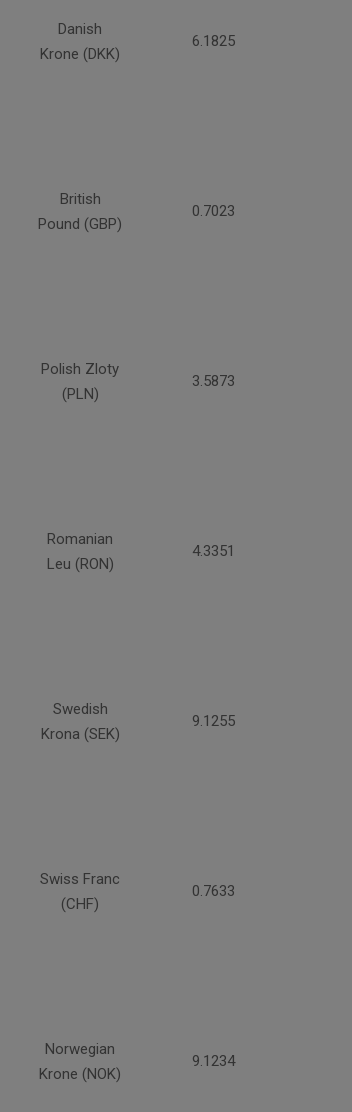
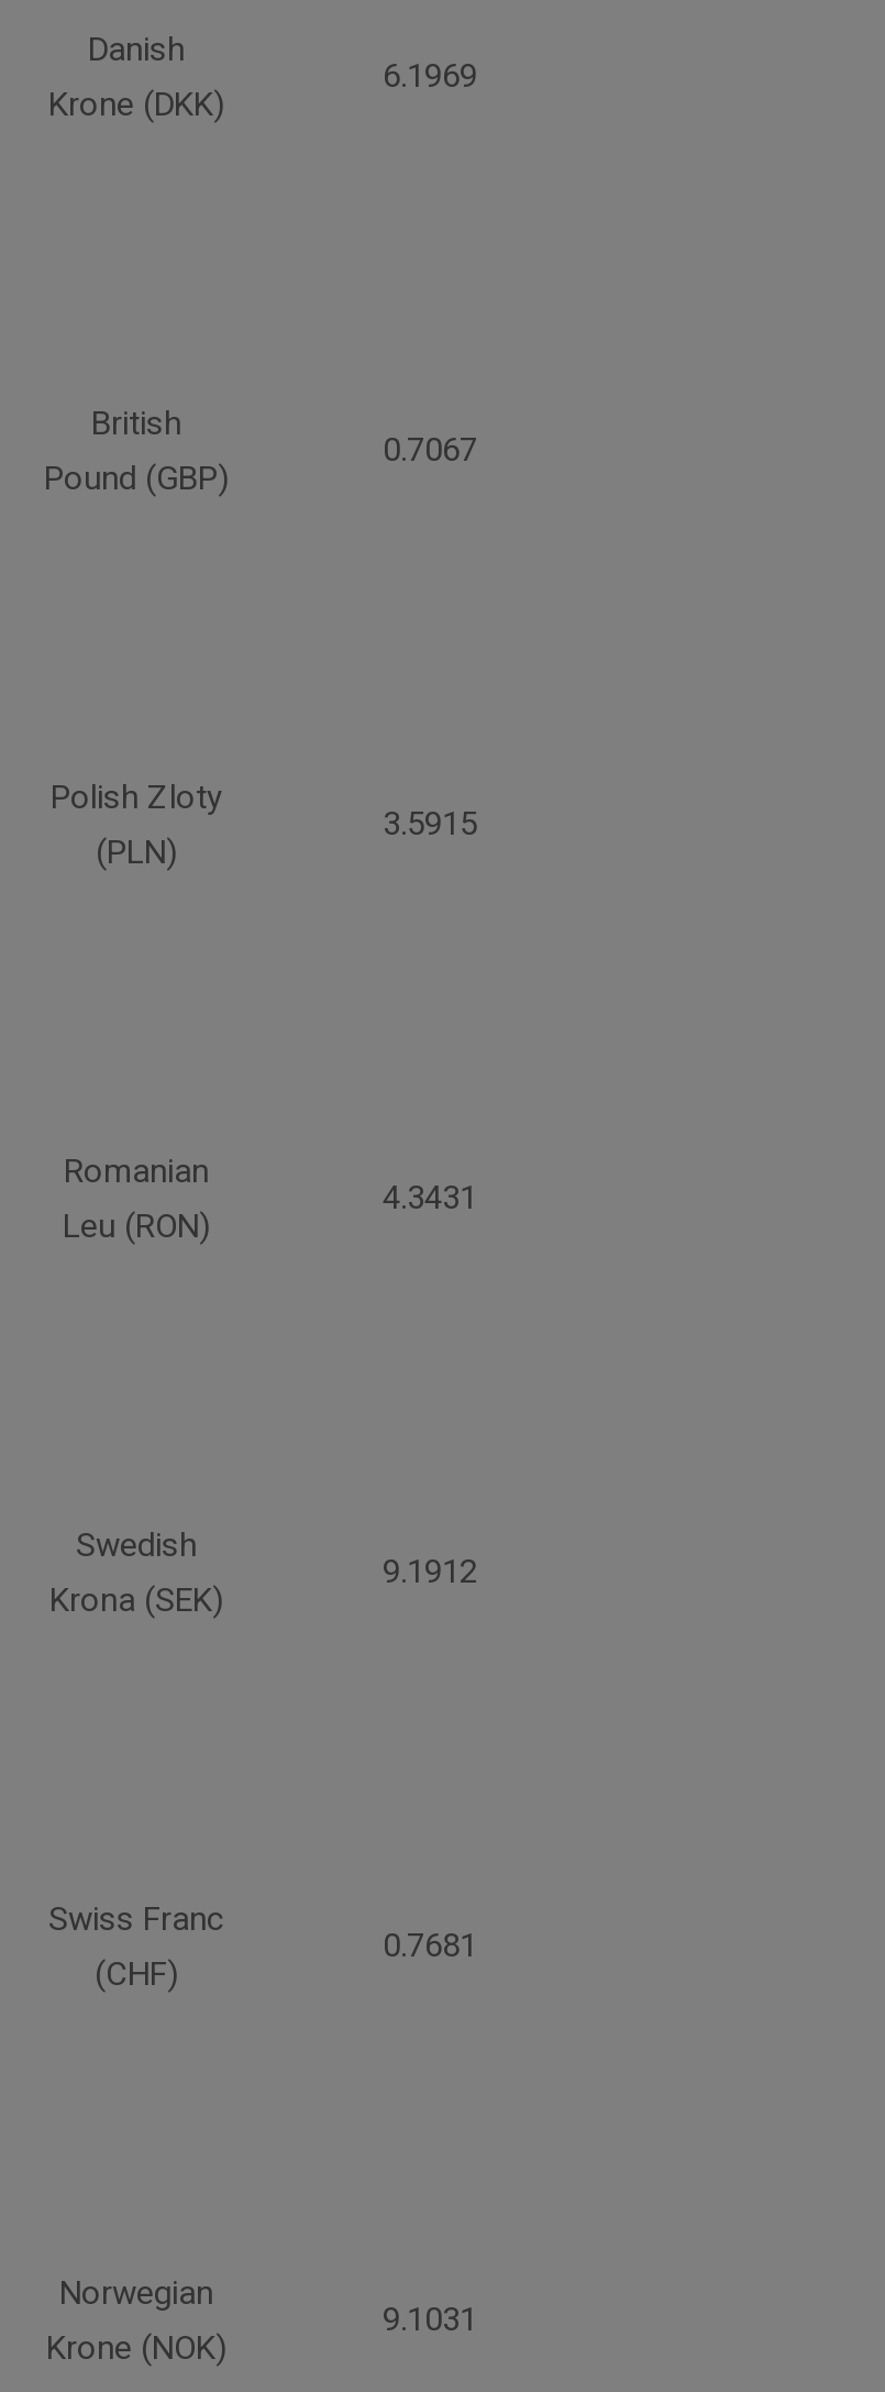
- 6.1825
+ 6.1969

- 0.7023
+ 0.7067

- 3.5873
+ 3.5915

- 4.3351
+ 4.3431

- 9.1255
+ 9.1912

- 0.7633
+ 0.7681

- 9.1234
+ 9.1031
